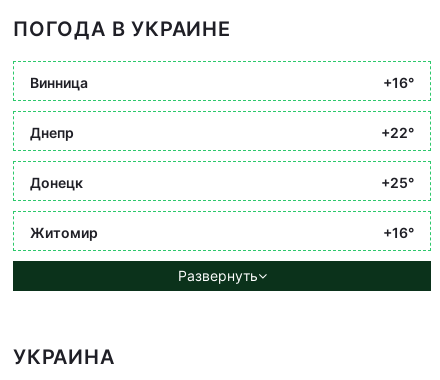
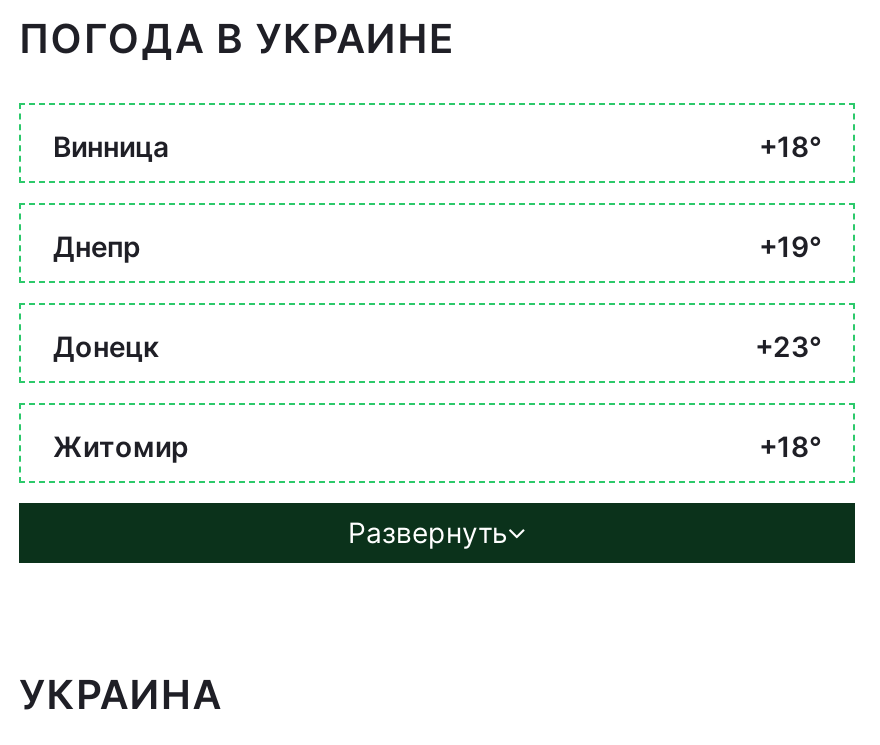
- +16°
+ +18°

- +22°
+ +19°

- +25°
+ +23°

- +16°
+ +18°
